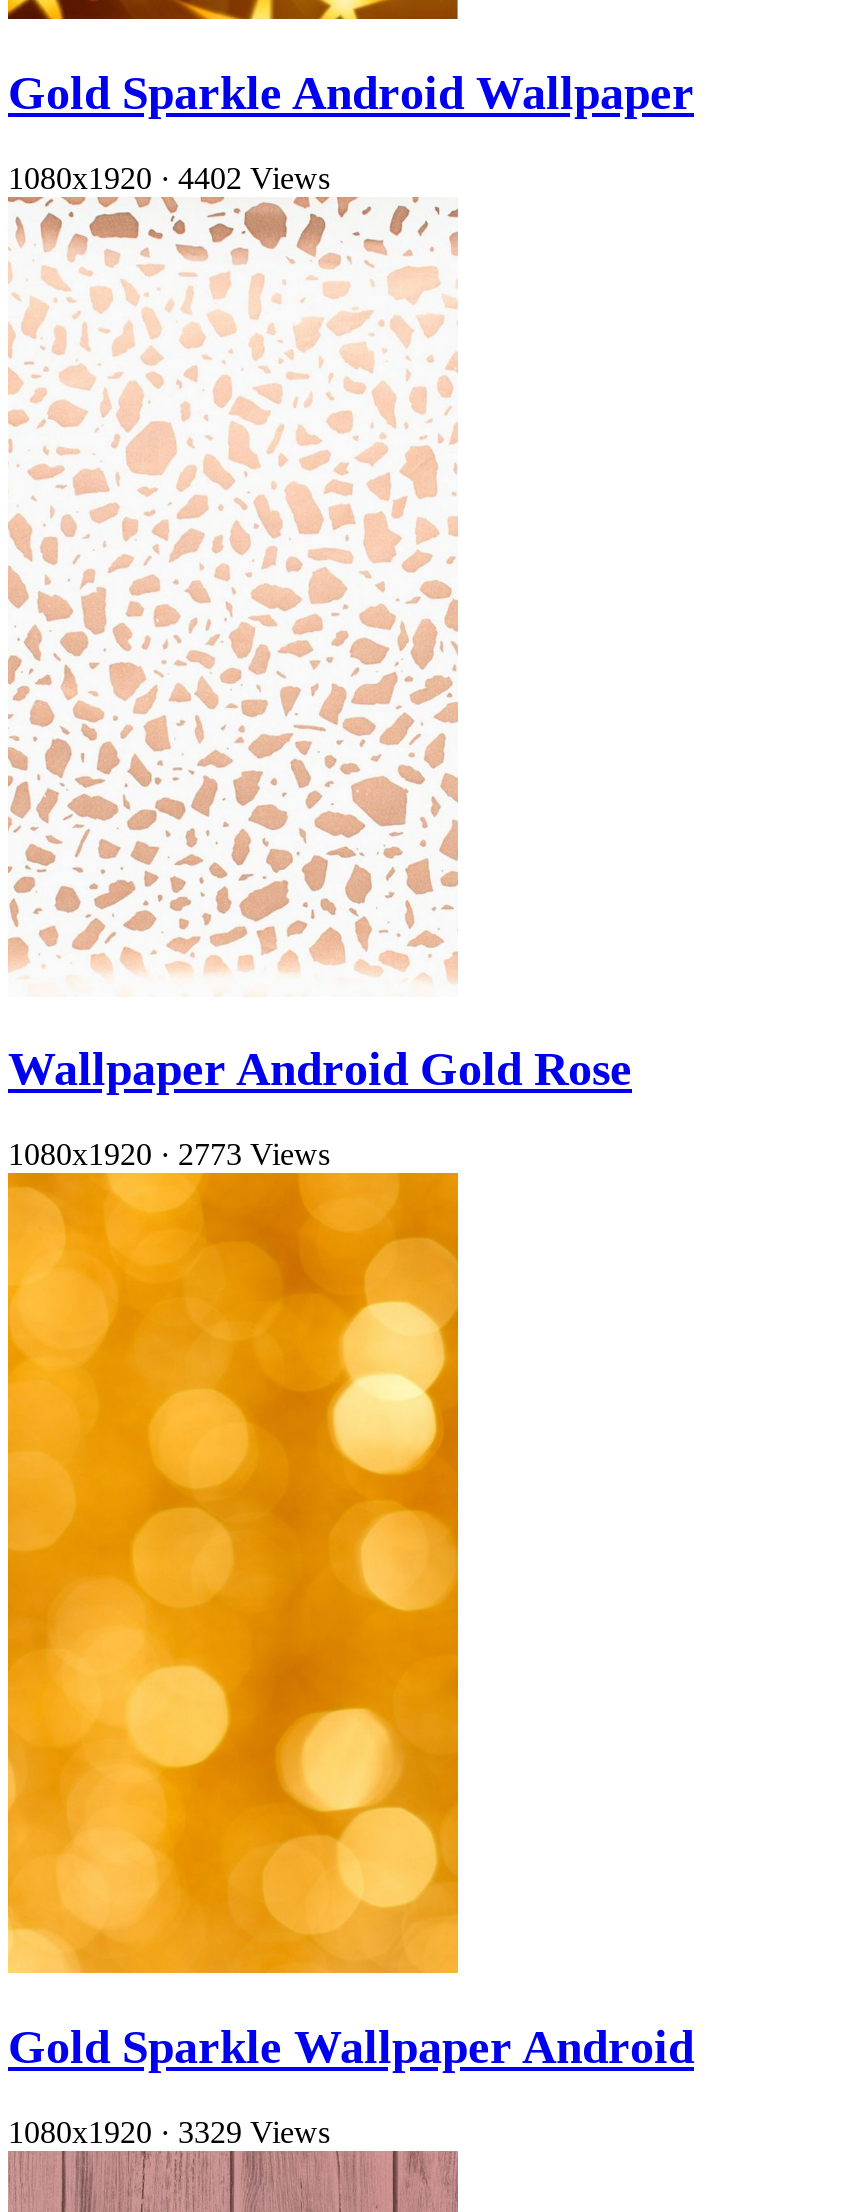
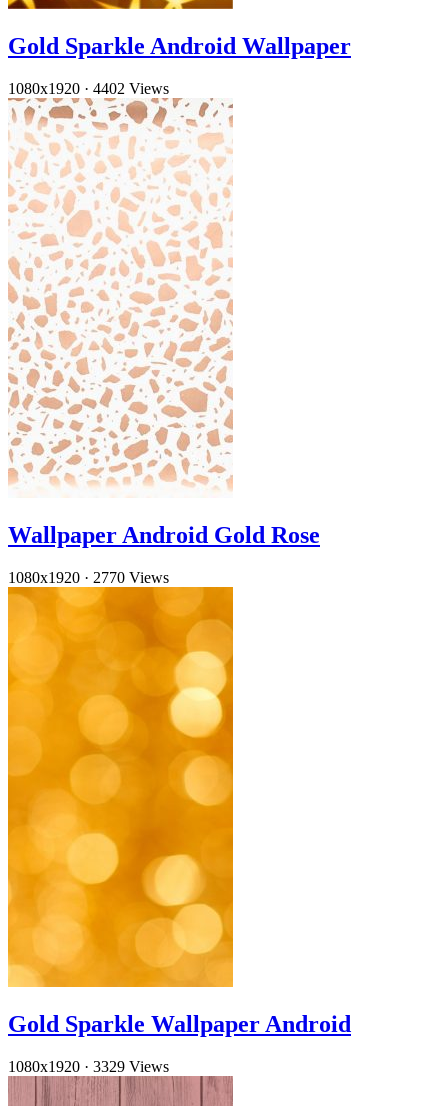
- 1080x1920 · 2773 Views
+ 1080x1920 · 2770 Views
